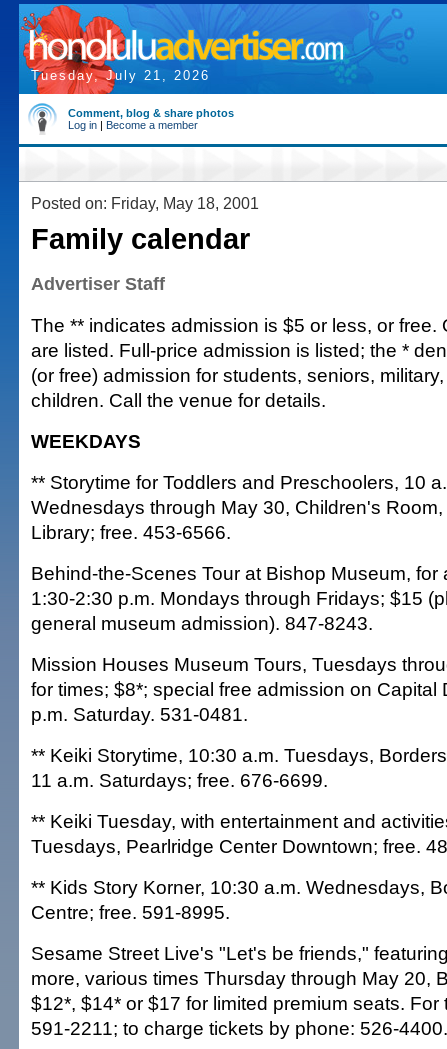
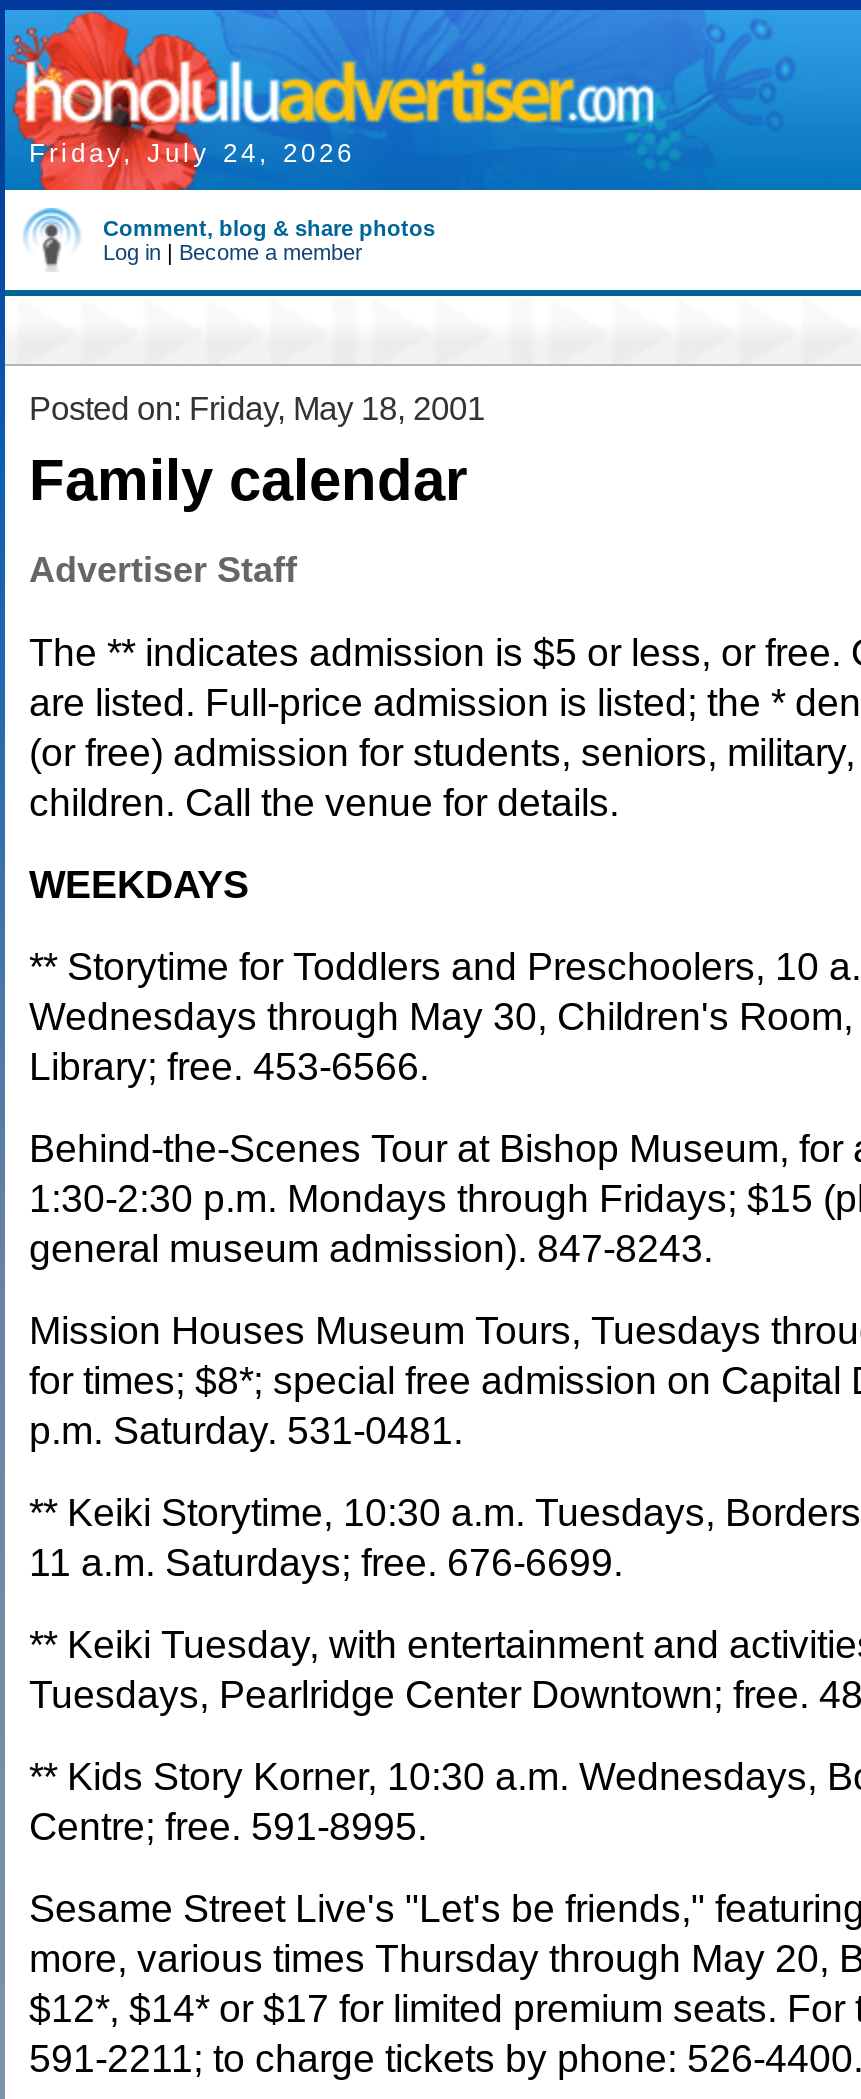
- Tuesday, July 21, 2026
+ Friday, July 24, 2026
